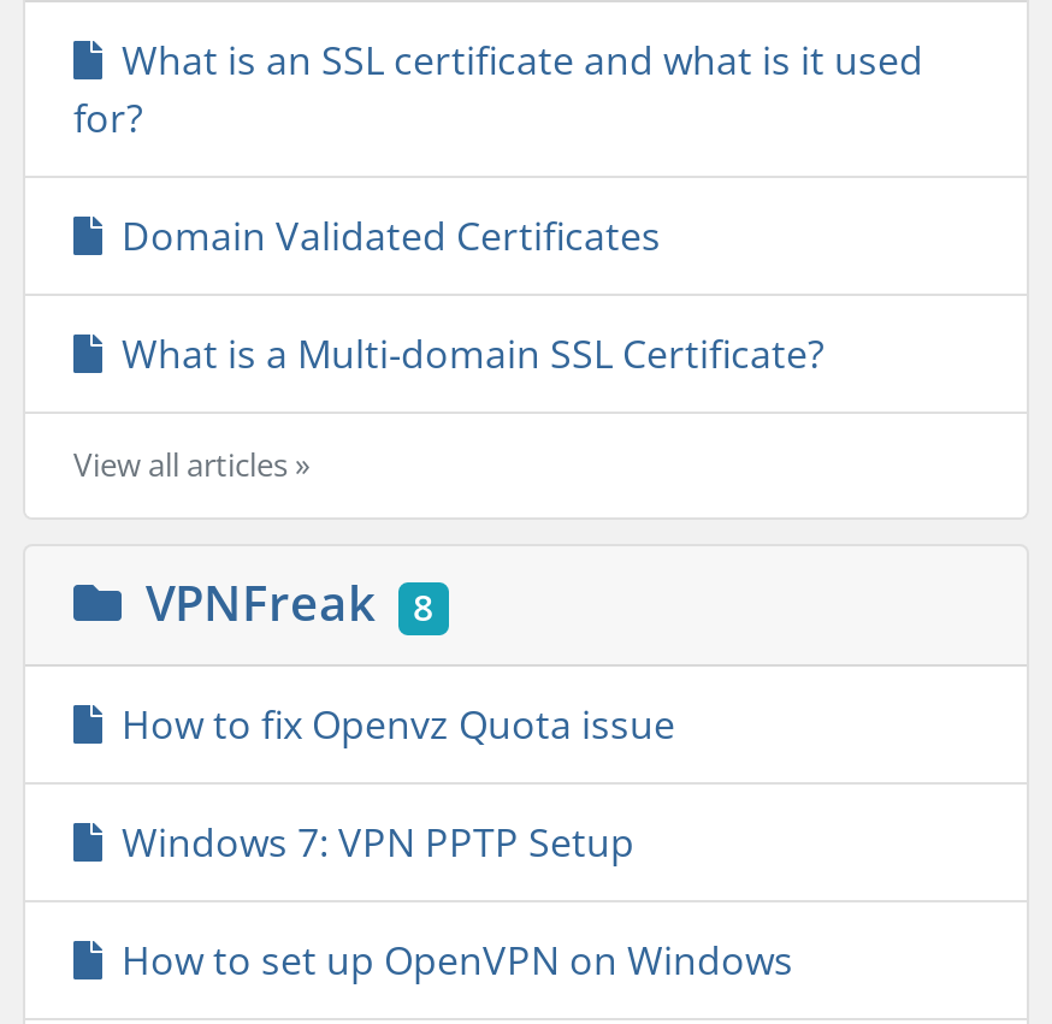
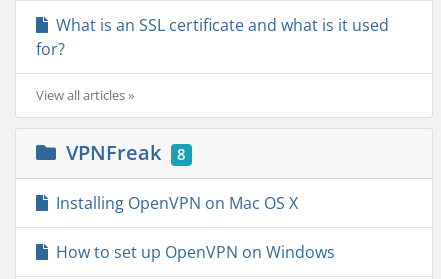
- Domain Validated Certificates
- What is a Multi-domain SSL Certificate?

- How to fix Openvz Quota issue
- Windows 7: VPN PPTP Setup
+ Installing OpenVPN on Mac OS X
